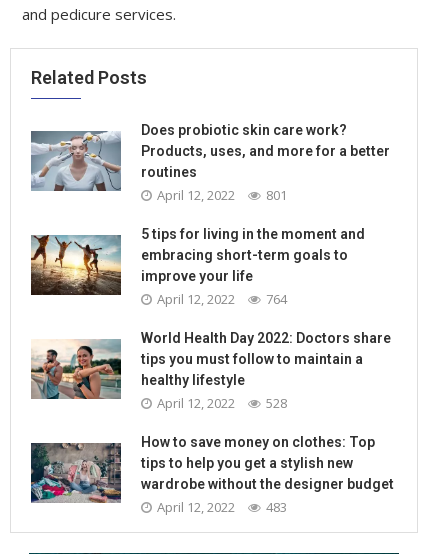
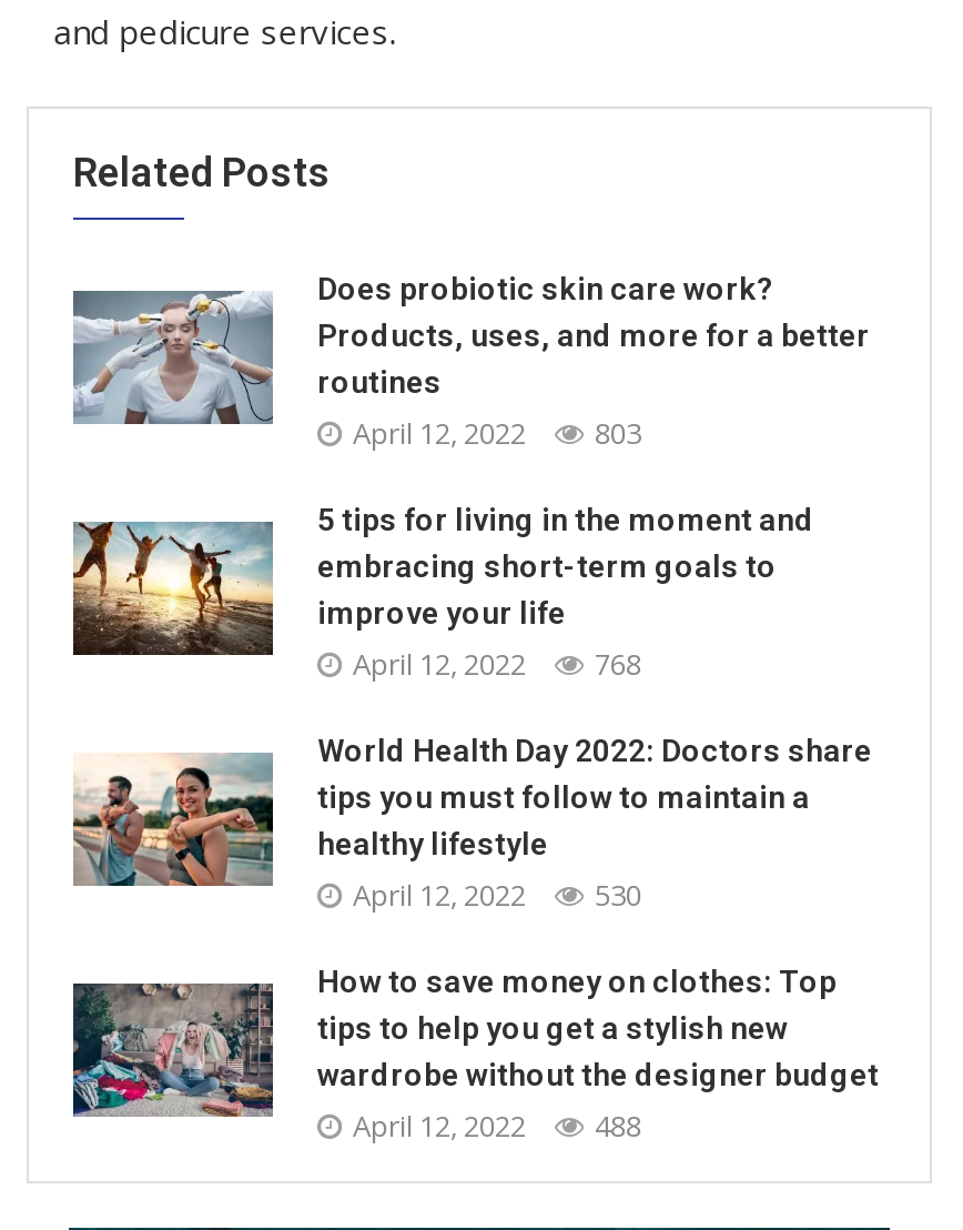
- April 12, 2022 801
+ April 12, 2022 803

- April 12, 2022 764
+ April 12, 2022 768

- April 12, 2022 528
+ April 12, 2022 530

- April 12, 2022 483
+ April 12, 2022 488
